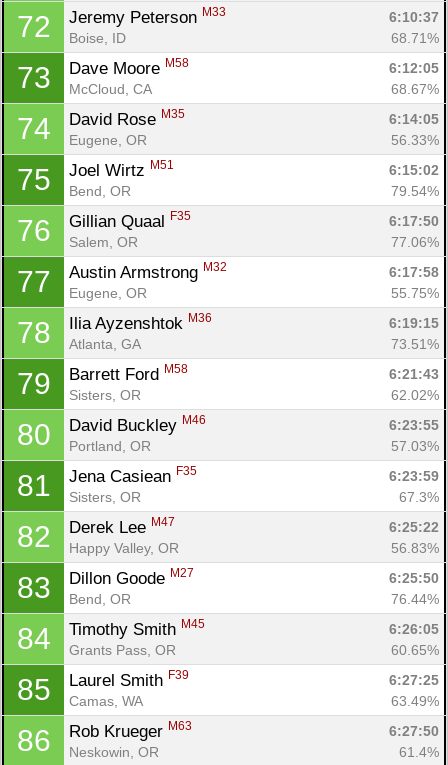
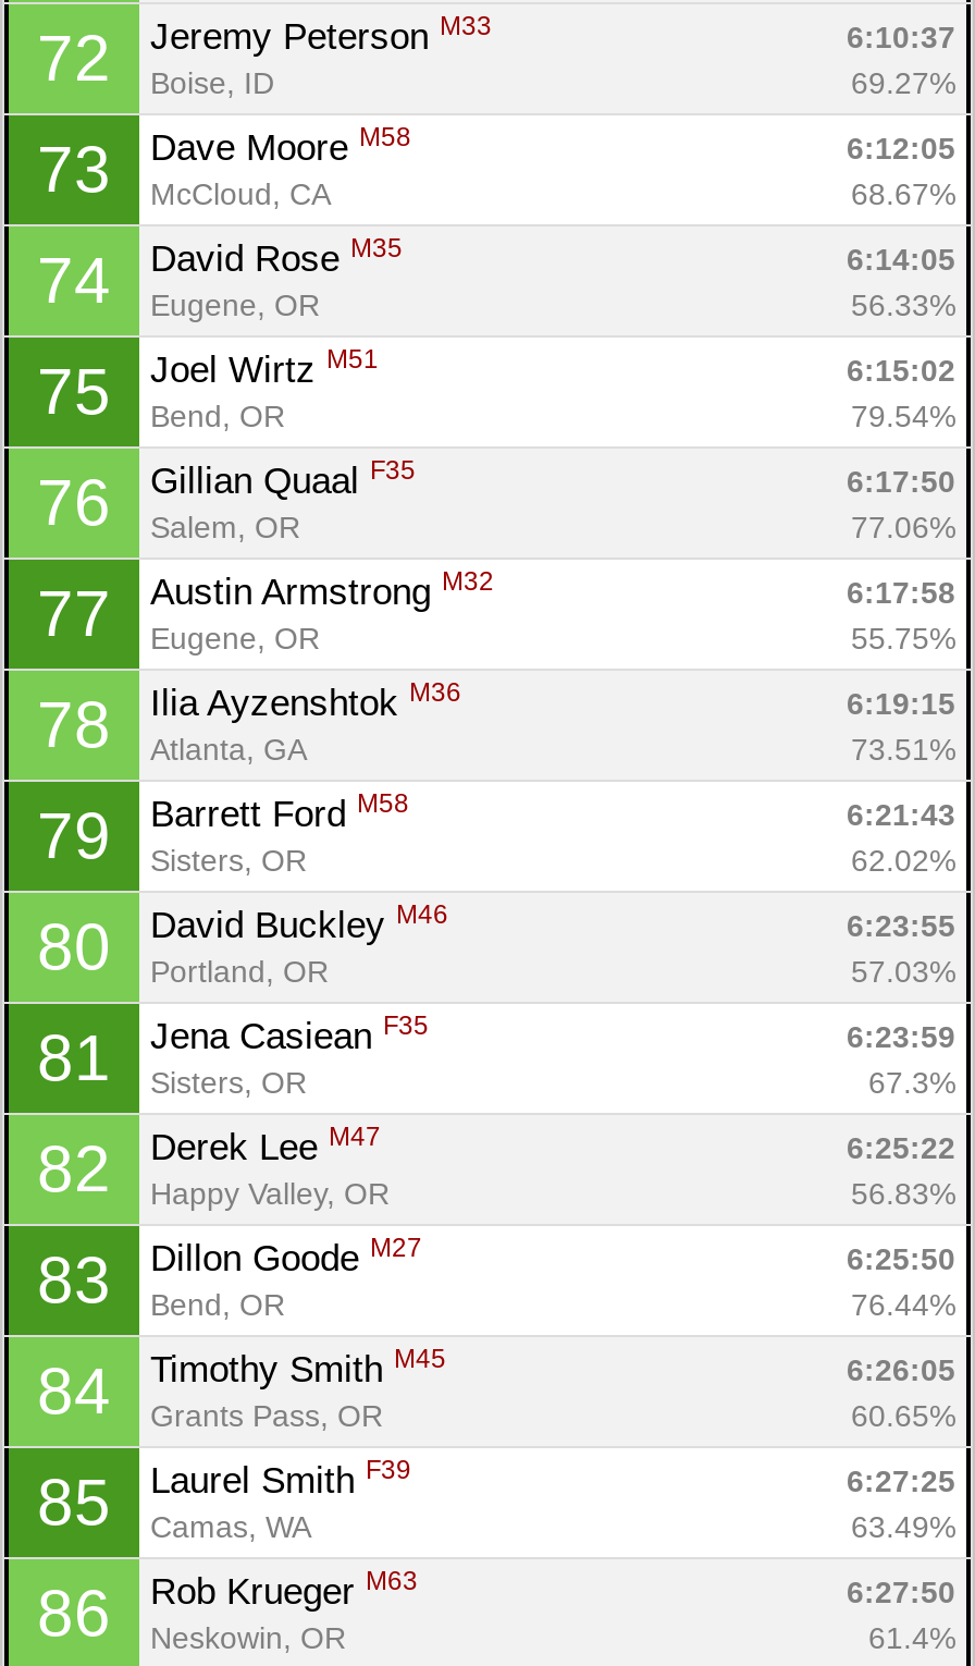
- 68.71%
+ 69.27%
